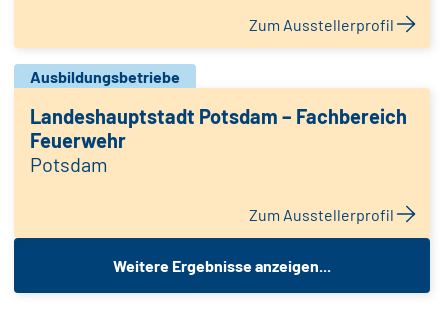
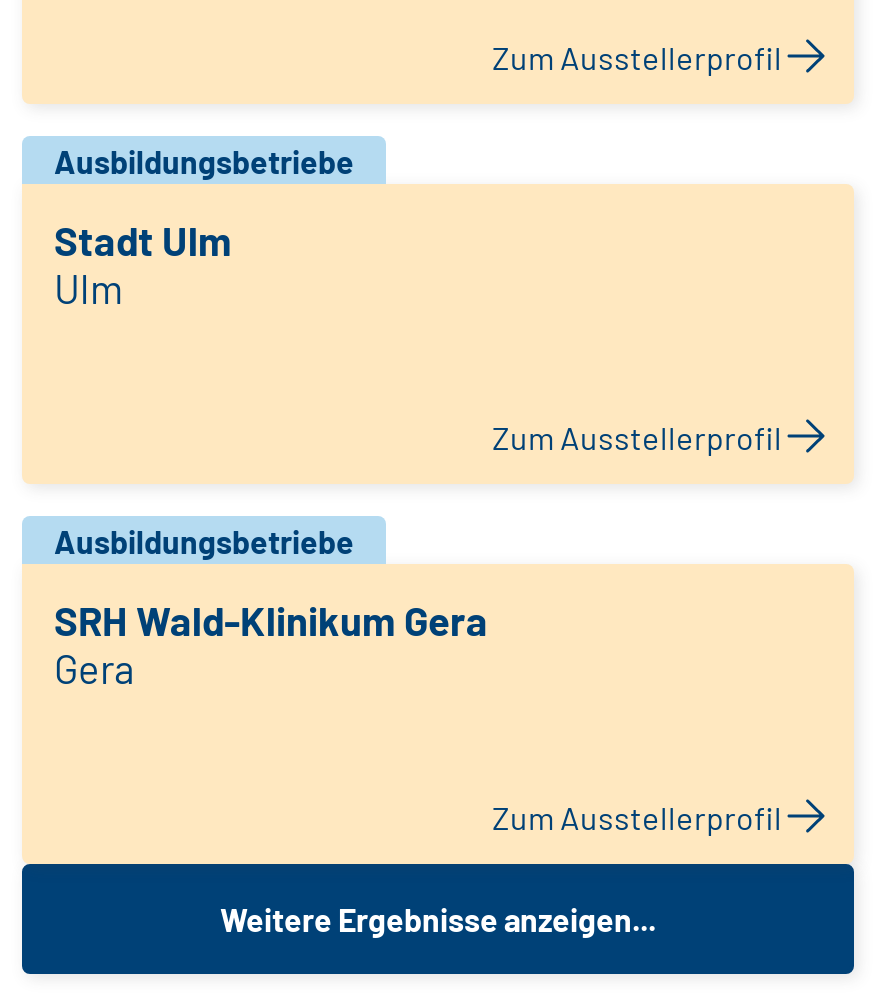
- Landeshauptstadt Potsdam – Fachbereich
- Feuerwehr
- Potsdam
+ Stadt Ulm
+ Ulm
+ Zum Ausstellerprofil
+ Ausbildungsbetriebe
+ SRH Wald-Klinikum Gera
+ Gera
